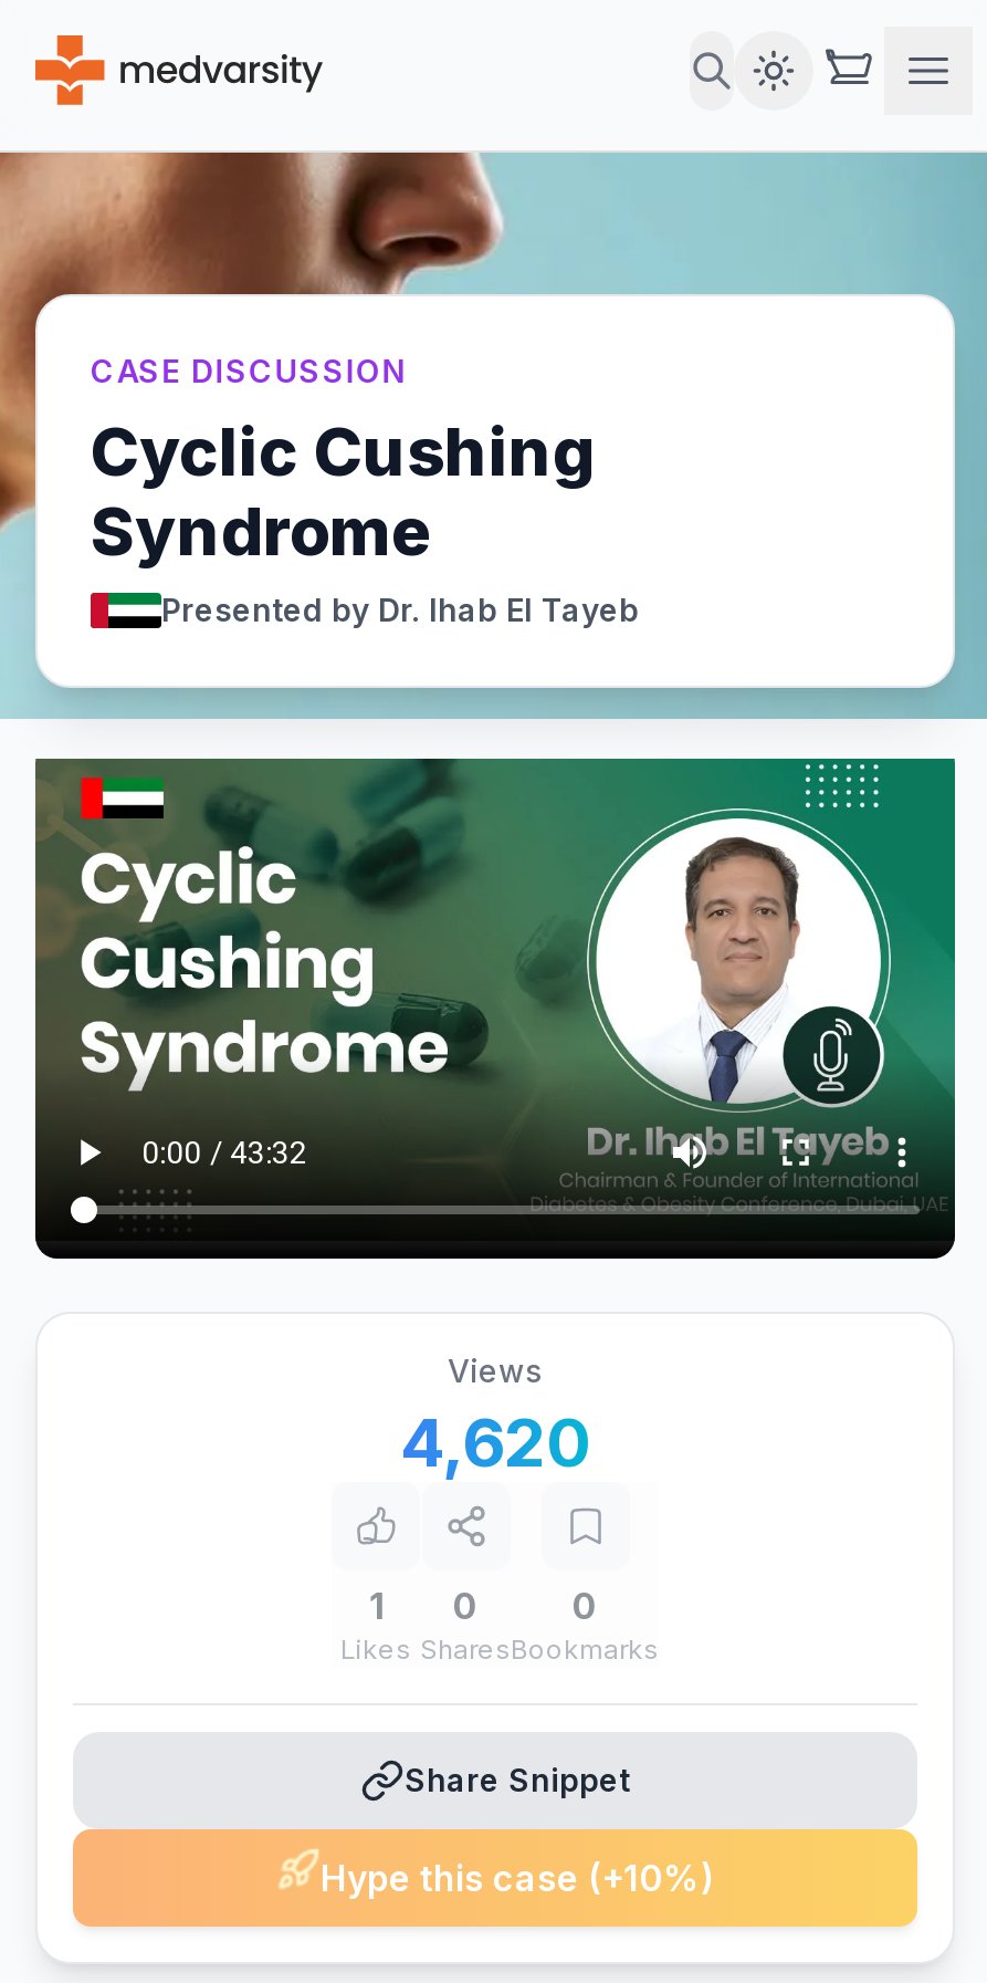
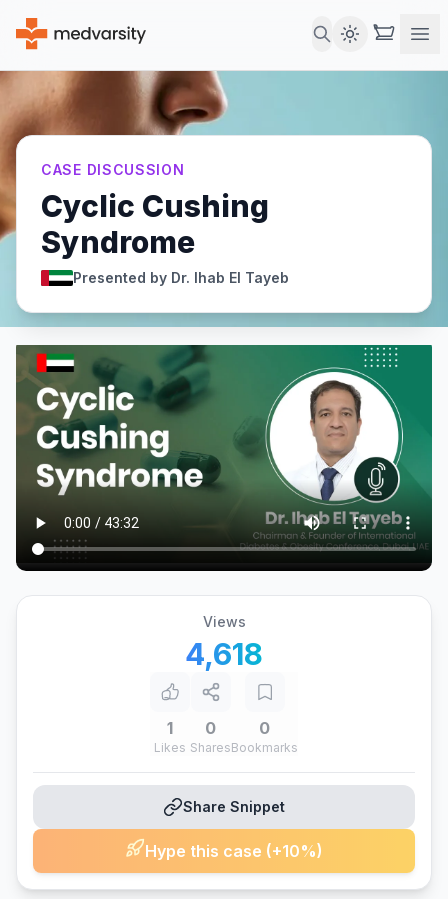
- 4,620
+ 4,618
